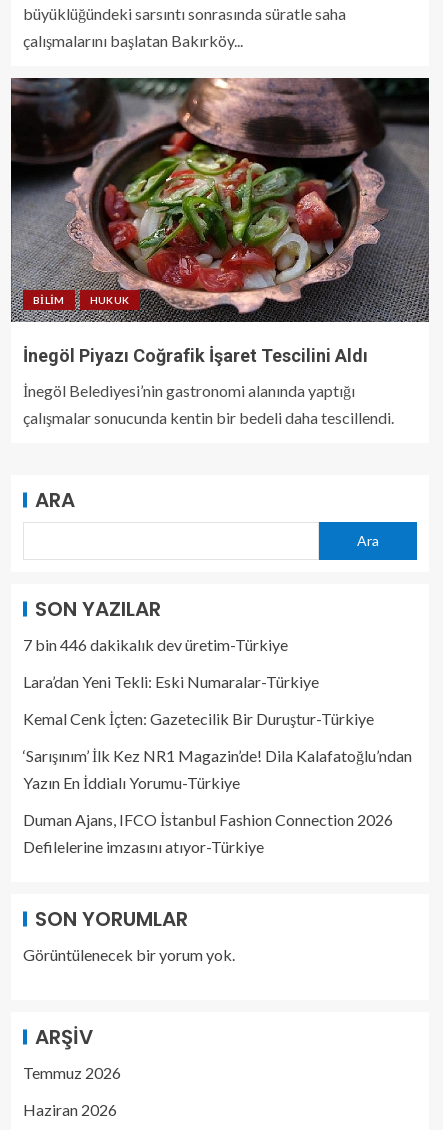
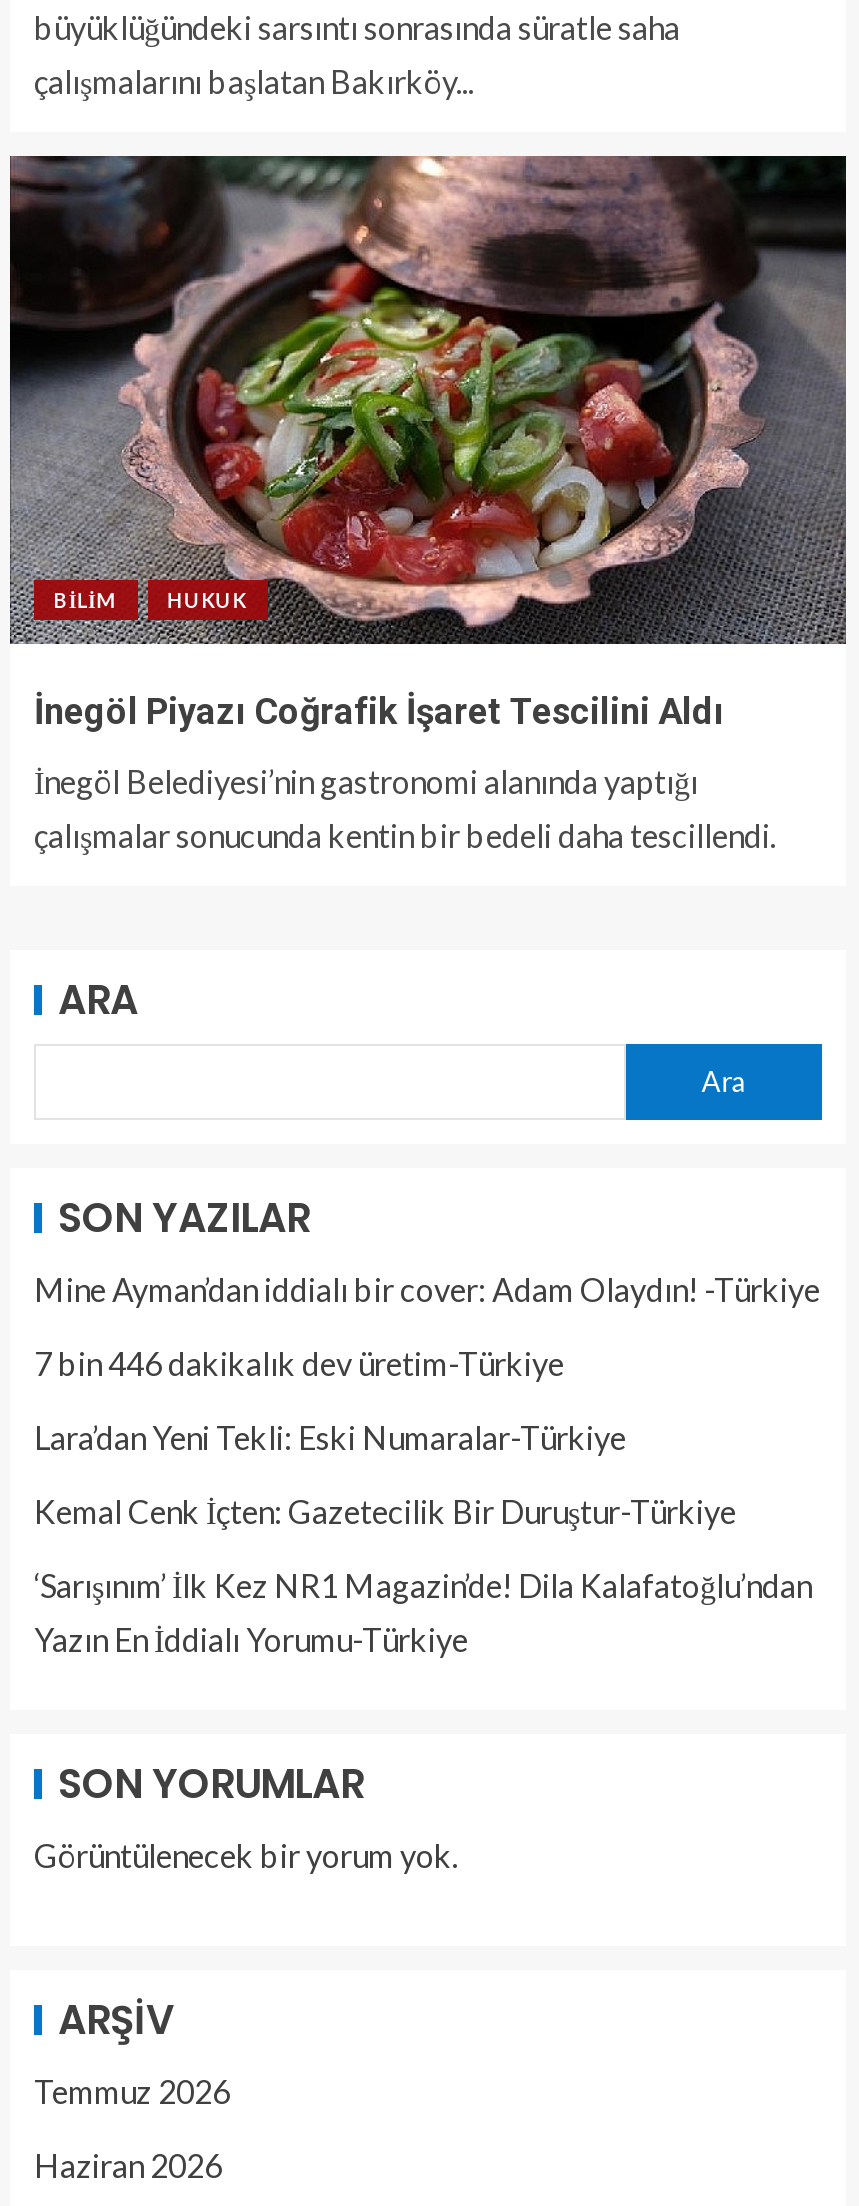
+ Mine Ayman’dan iddialı bir cover: Adam Olaydın! -Türkiye

moved down: 7 bin 446 dakikalık dev üretim-Türkiye | Lara’dan Yeni Tekli: Eski Numaralar-Türkiye | Kemal Cenk İçten: Gazetecilik Bir Duruştur-Türkiye | ‘Sarışınım’ İlk Kez NR1 Magazin’de! Dila Kalafatoğlu’ndan | Yazın En İddialı Yorumu-Türkiye

- Duman Ajans, IFCO İstanbul Fashion Connection 2026
- Defilelerine imzasını atıyor-Türkiye
